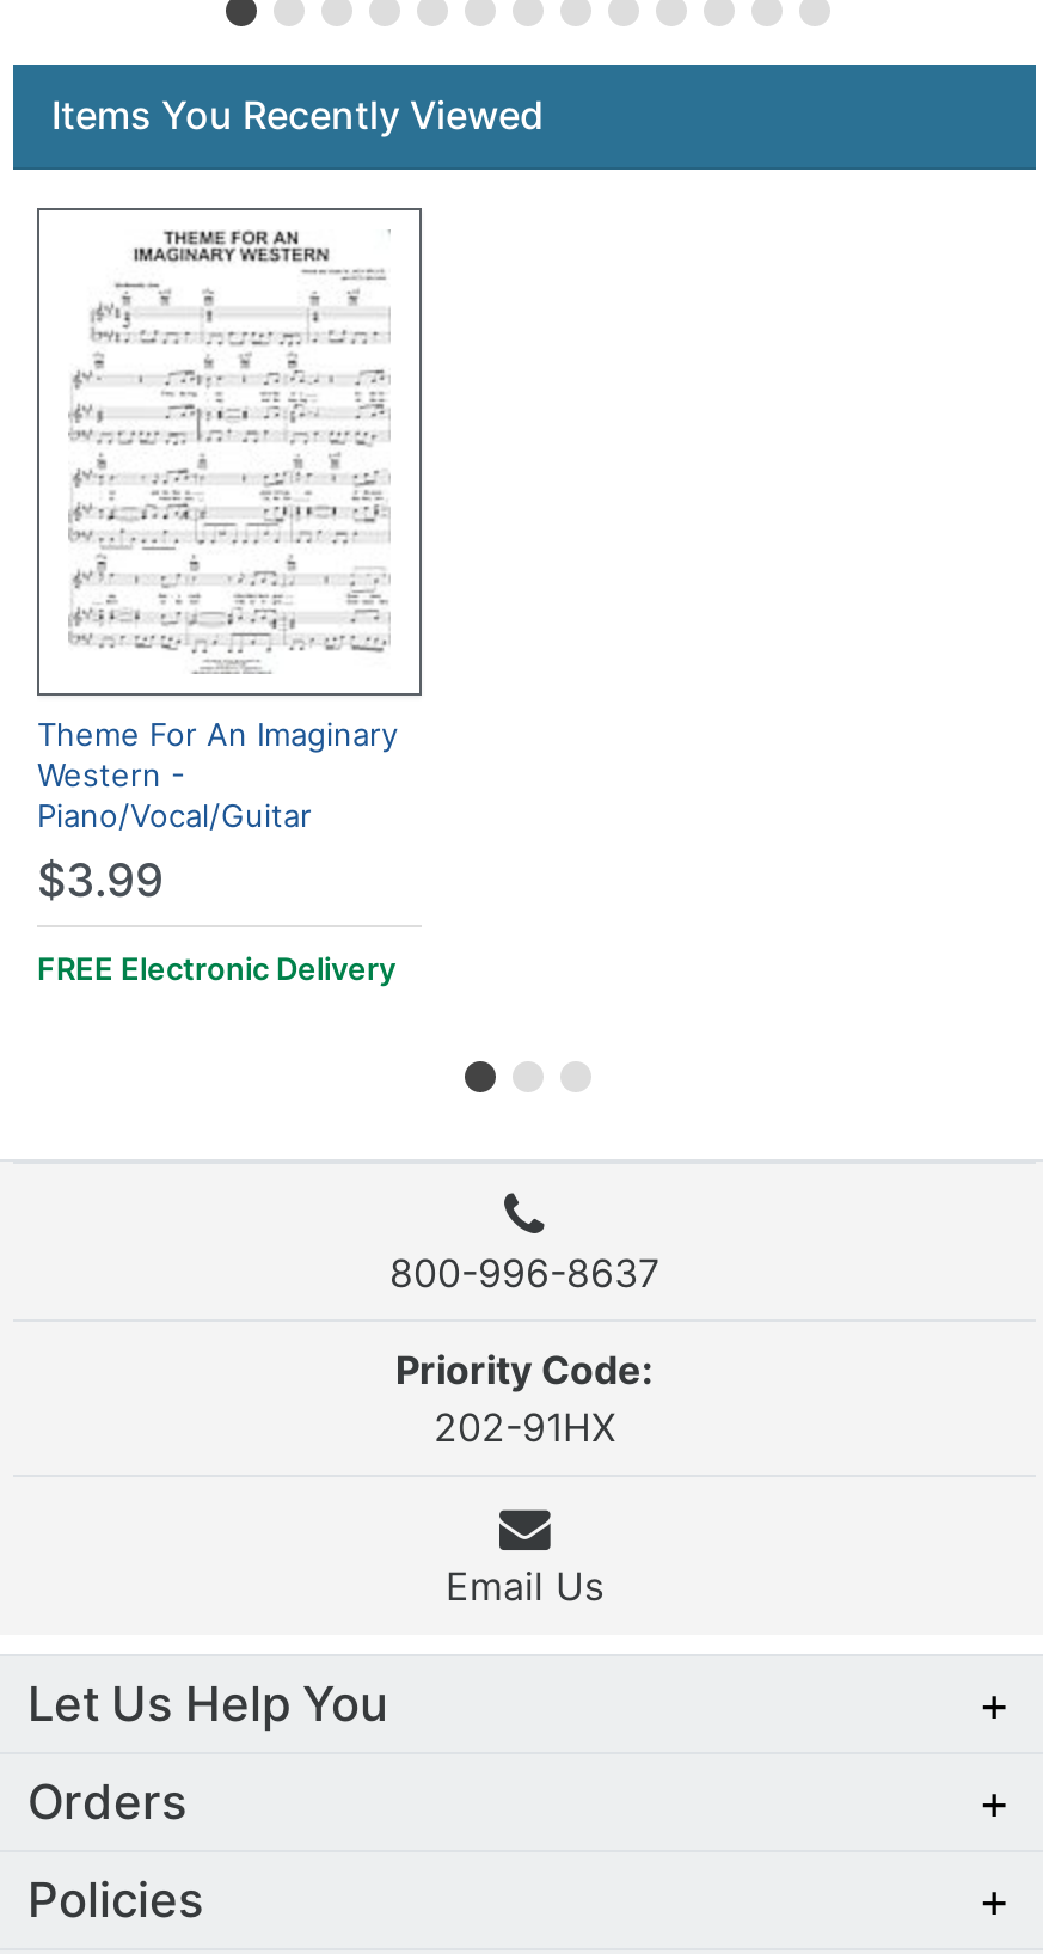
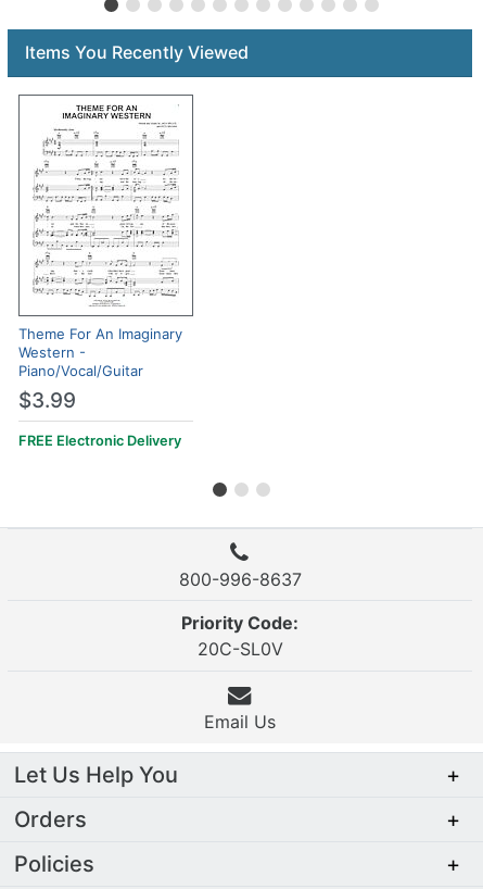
- 202-91HX
+ 20C-SL0V
